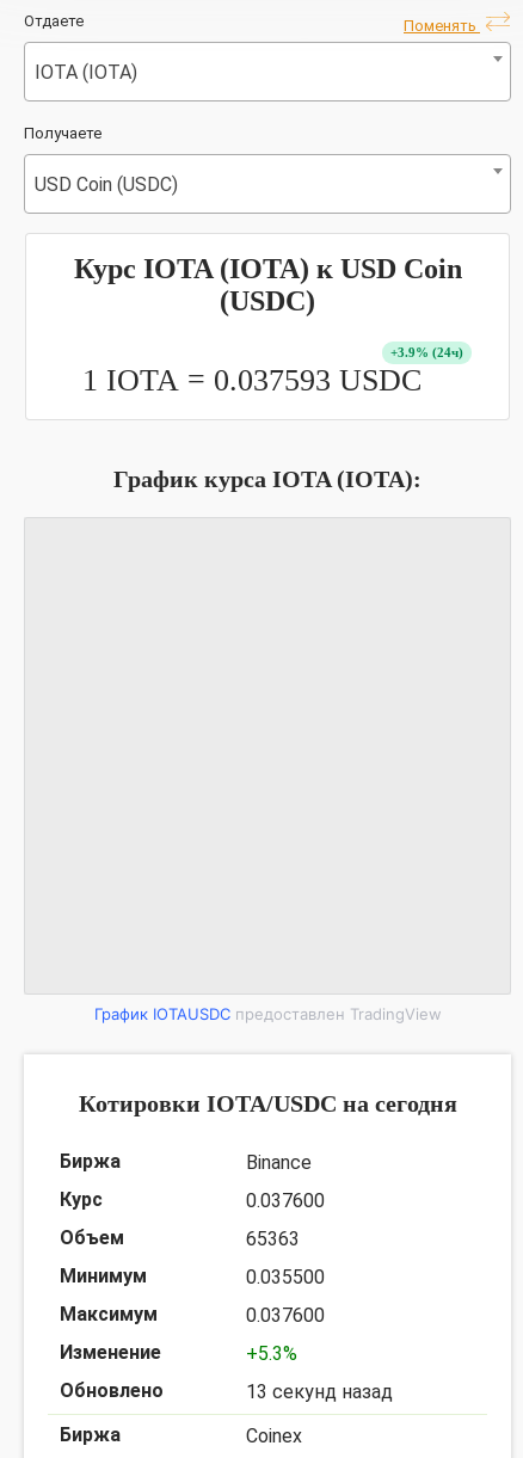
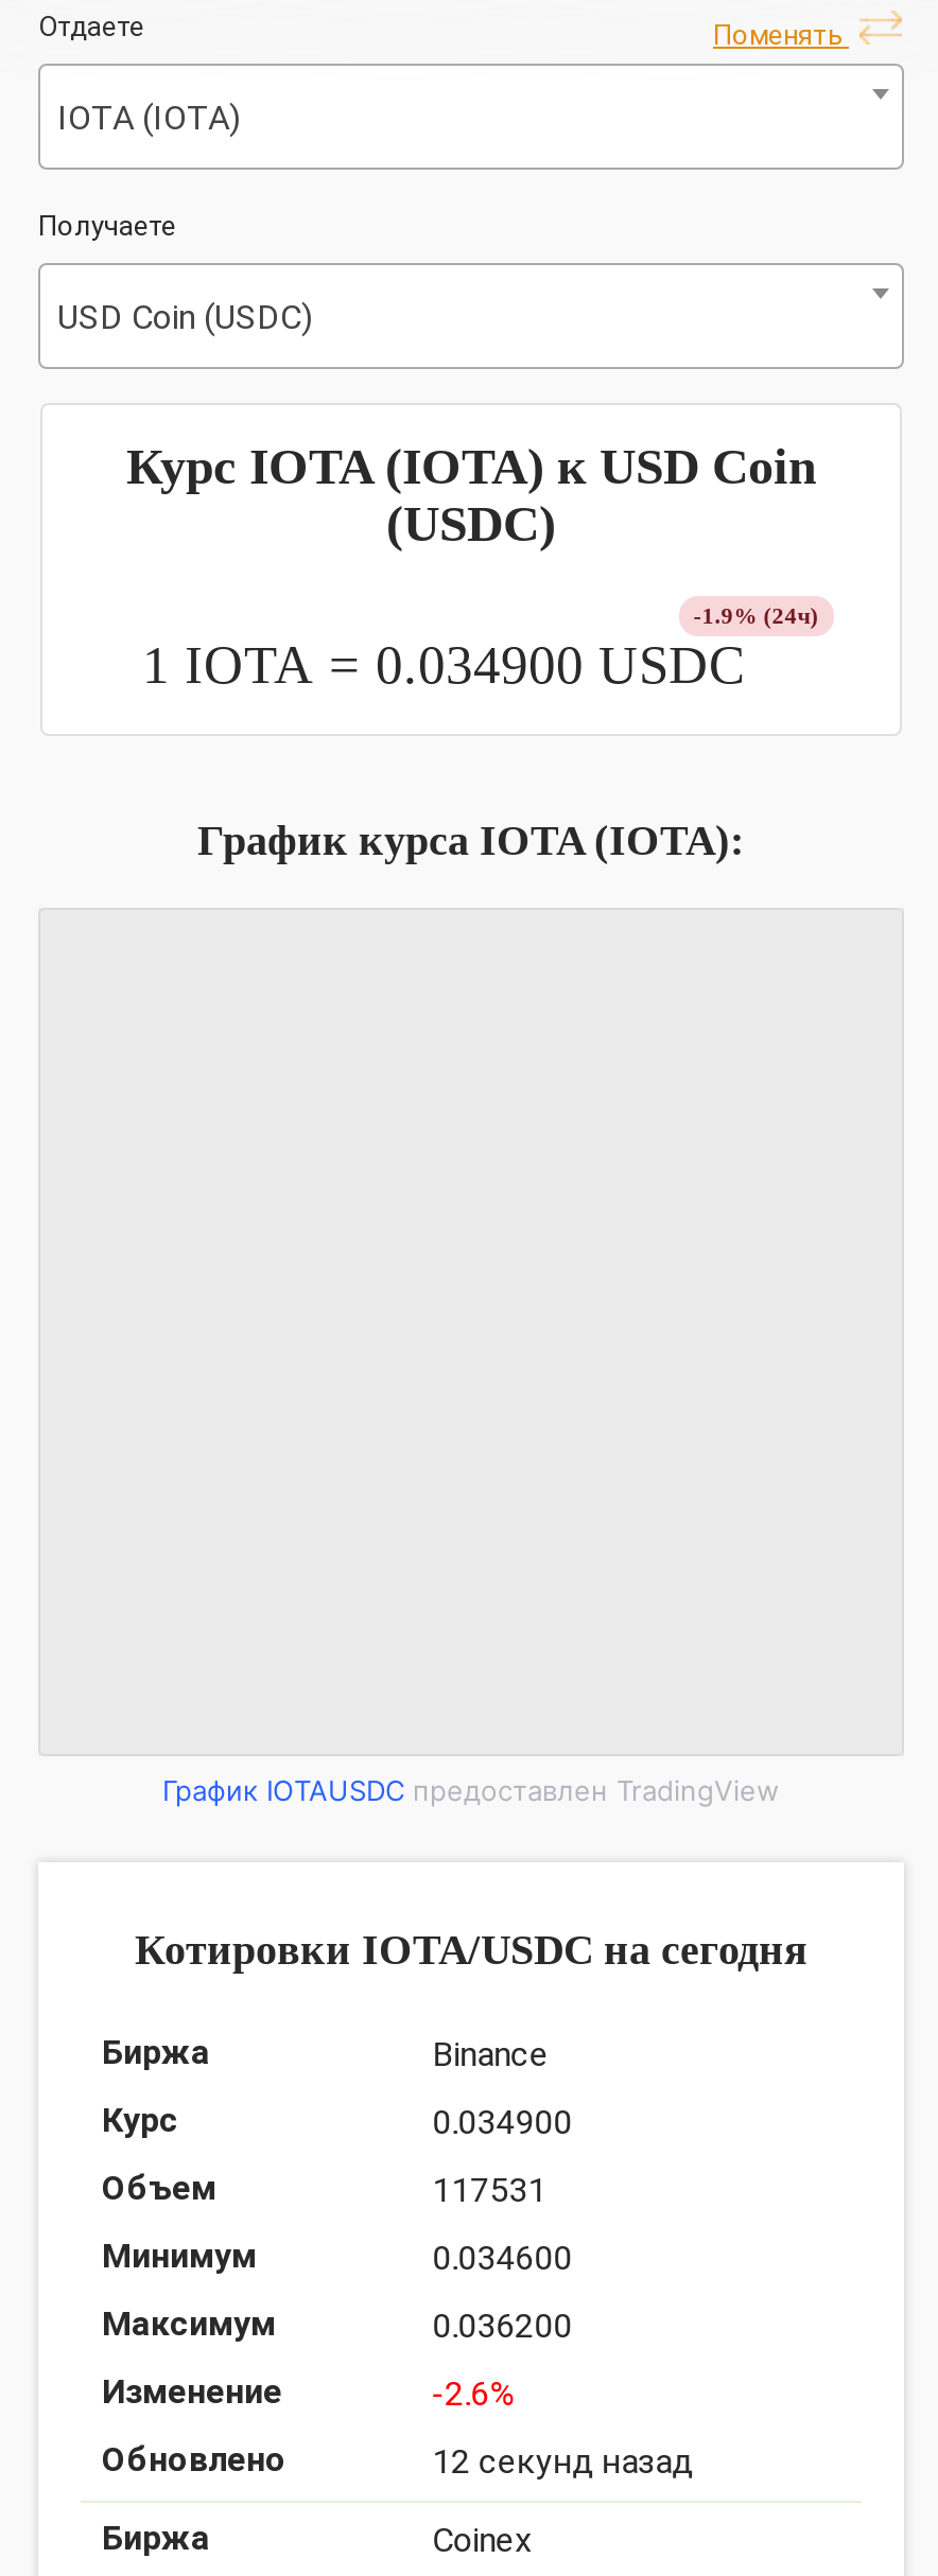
- +3.9% (24ч)
+ -1.9% (24ч)

- 1 IOTA = 0.037593 USDC
+ 1 IOTA = 0.034900 USDC

- 0.037600
+ 0.034900

- 65363
+ 117531

- 0.035500
+ 0.034600

- 0.037600
+ 0.036200

- +5.3%
+ -2.6%

- 13 секунд назад
+ 12 секунд назад
